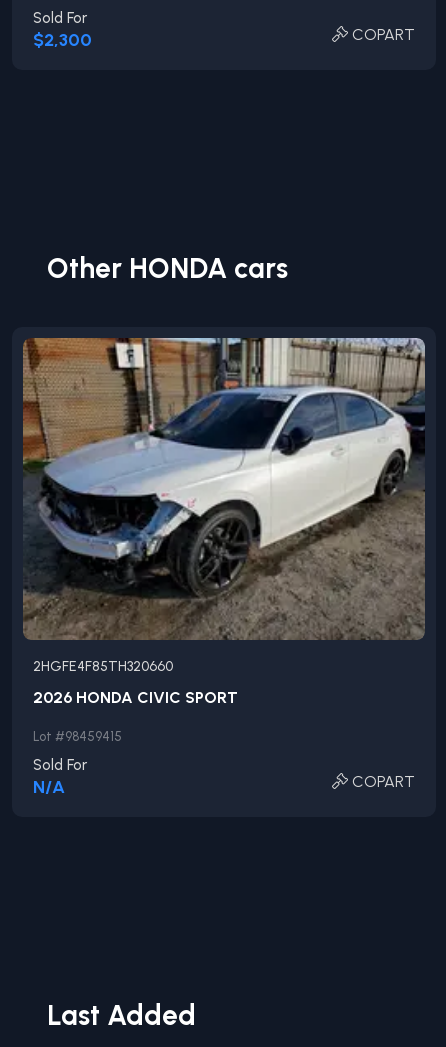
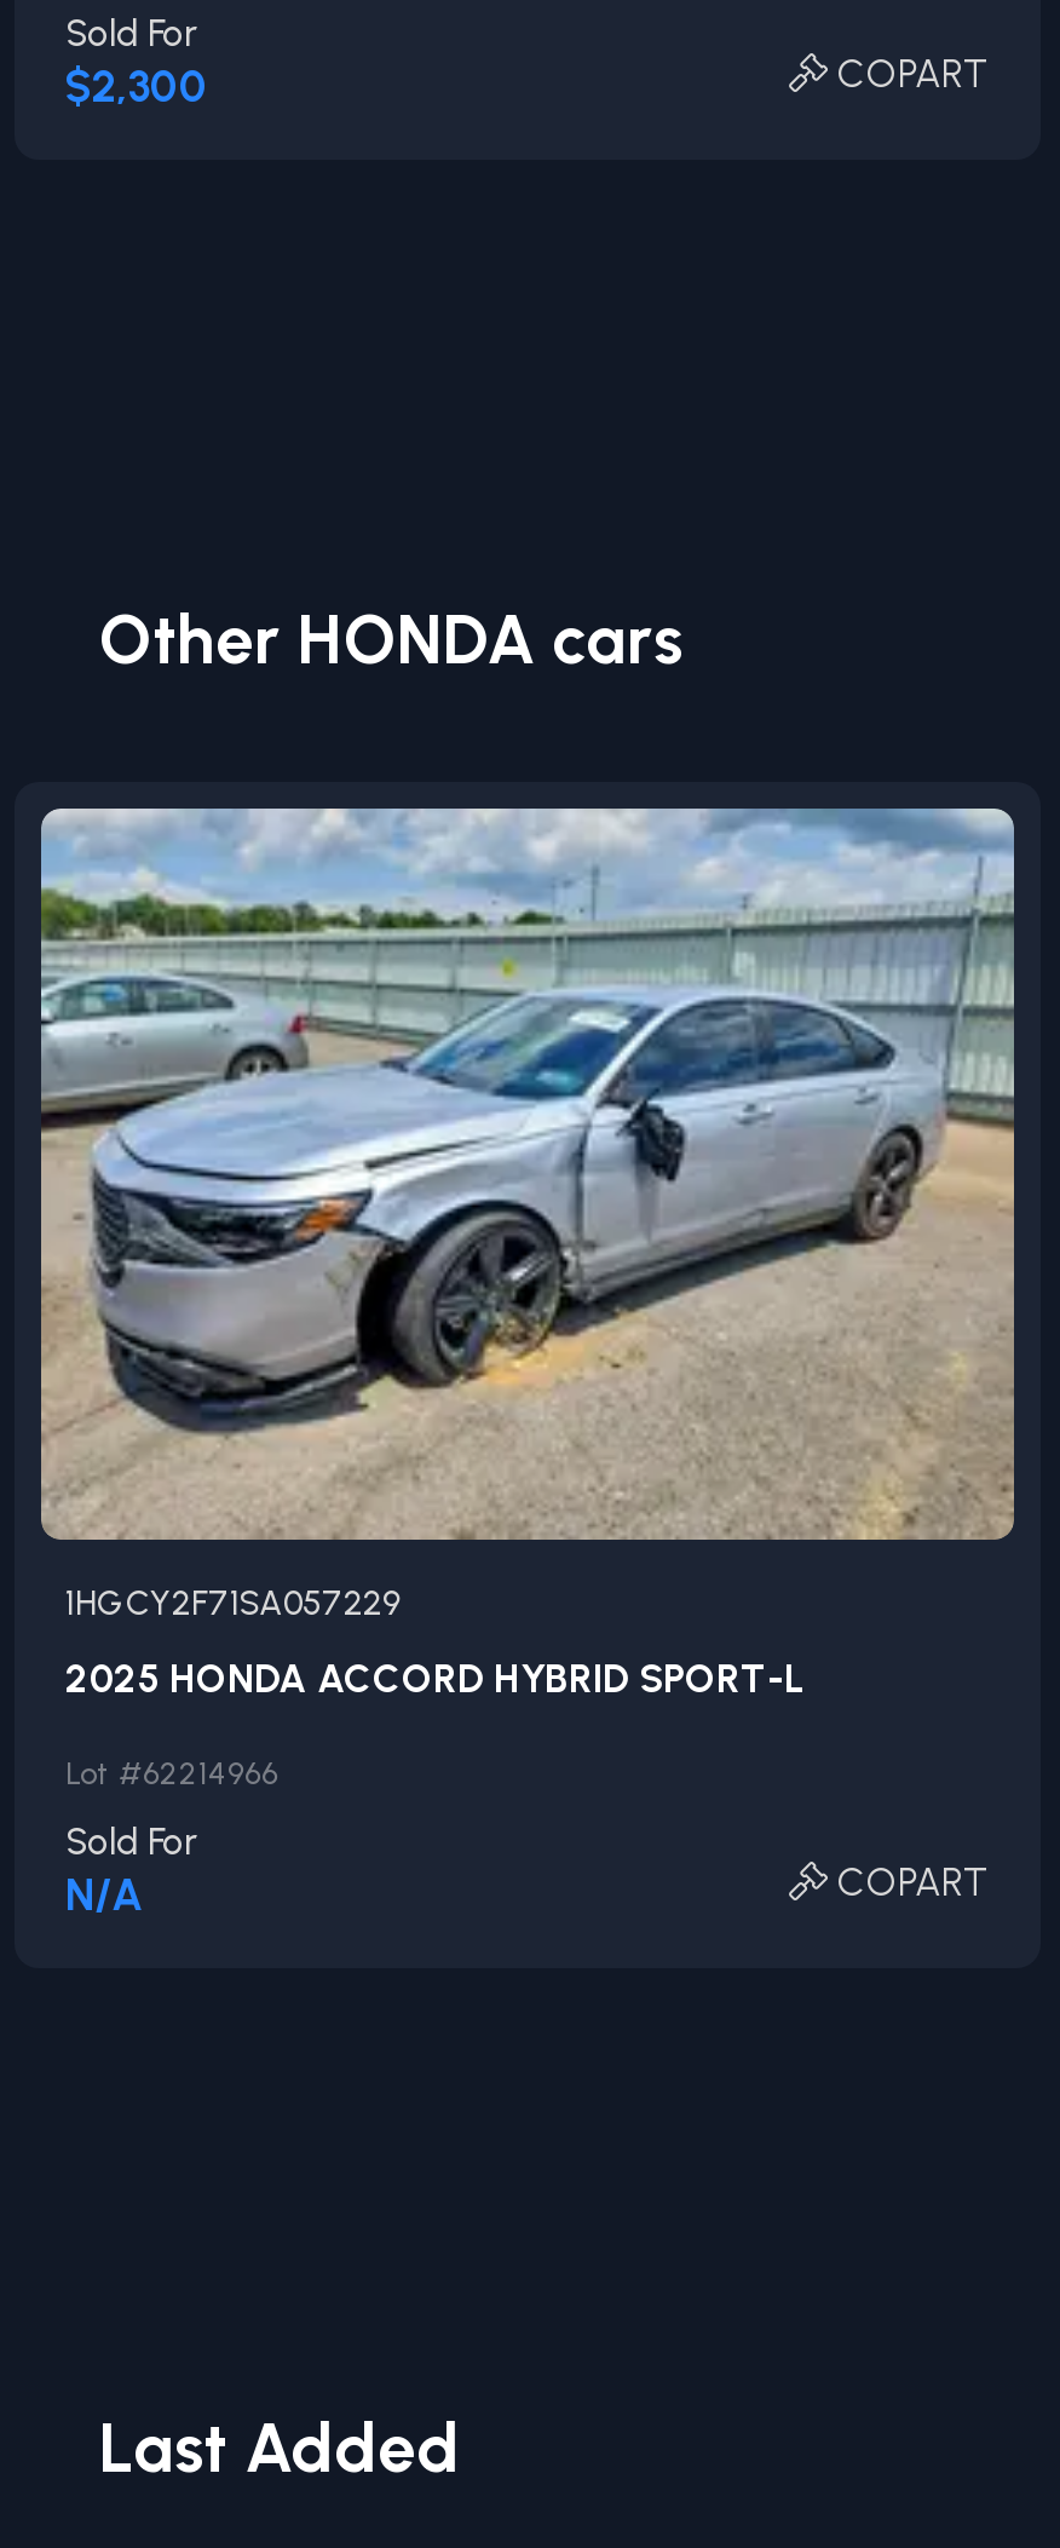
- [image]
- 2HGFE4F85TH320660
+ [image]
+ 1HGCY2F71SA057229

- 2026 HONDA CIVIC SPORT
+ 2025 HONDA ACCORD HYBRID SPORT-L

- Lot #98459415
+ Lot #62214966
